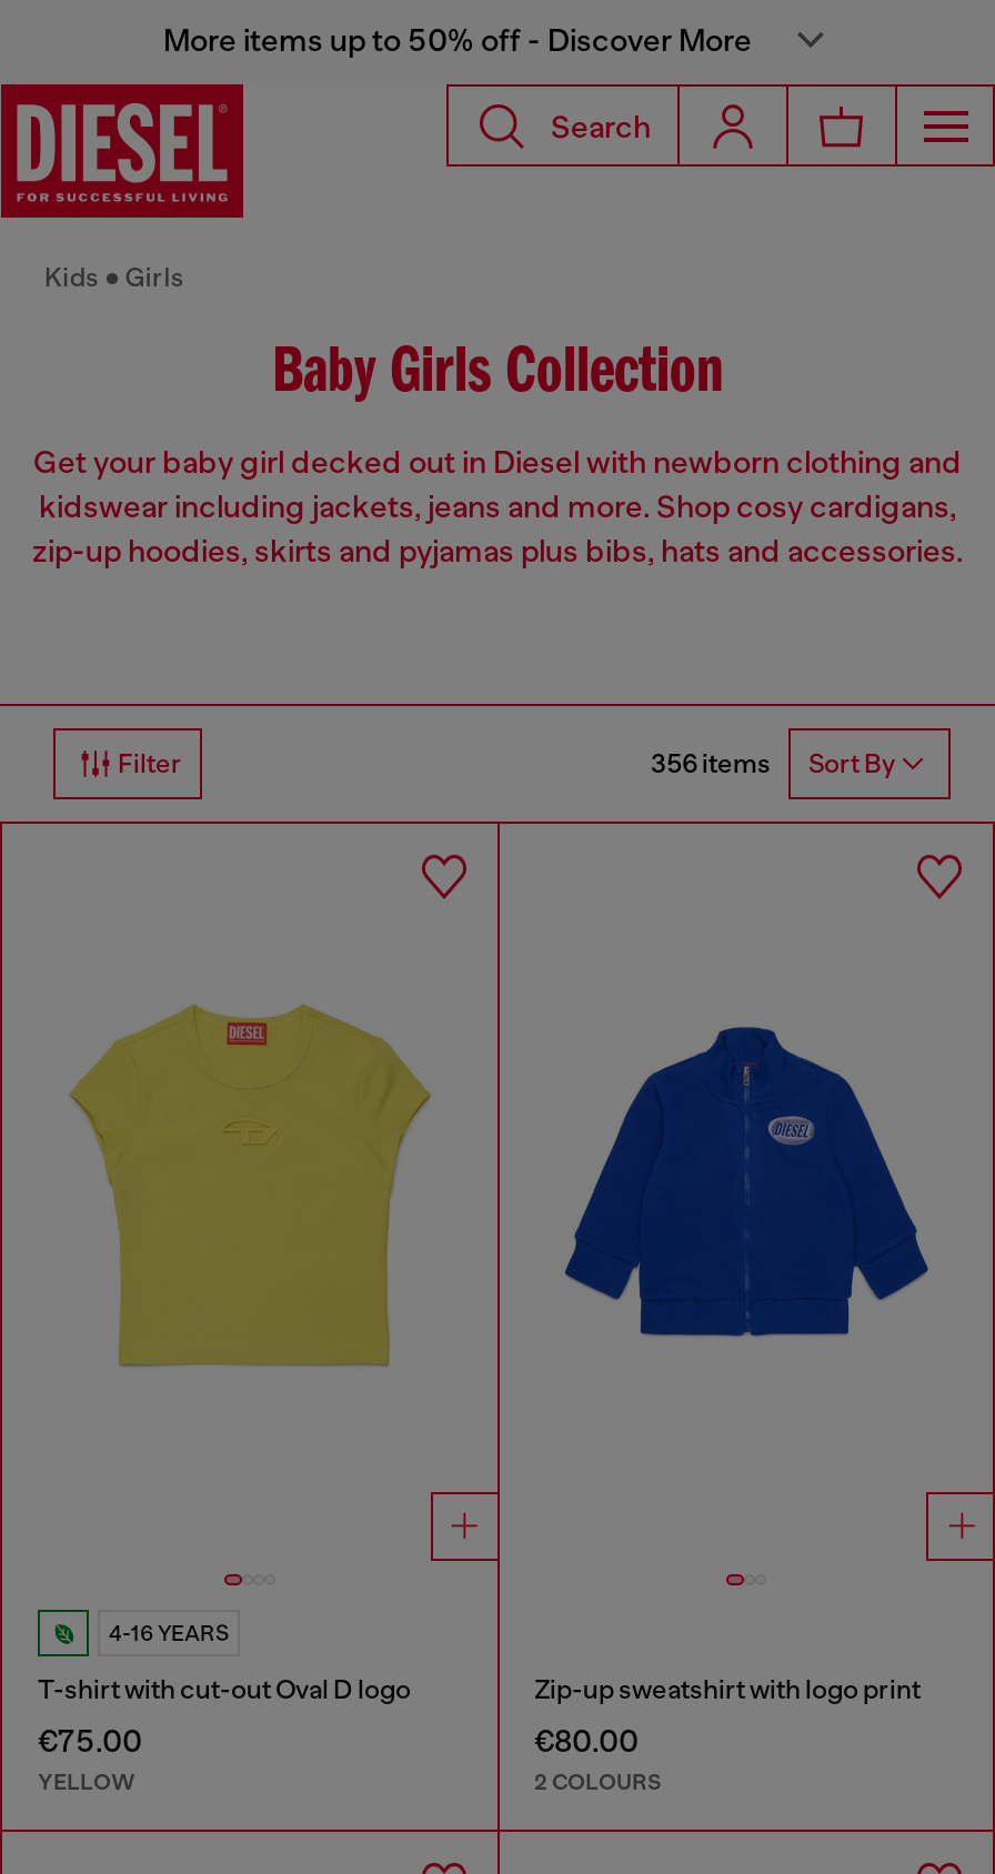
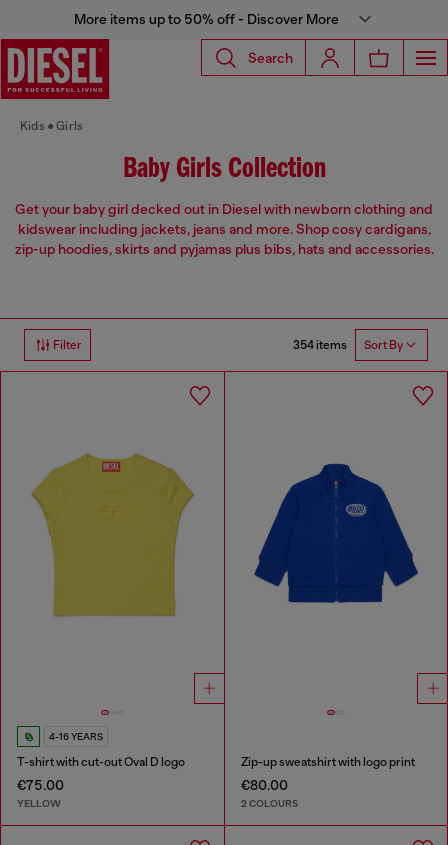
- 356 items Sort By
+ 354 items Sort By
